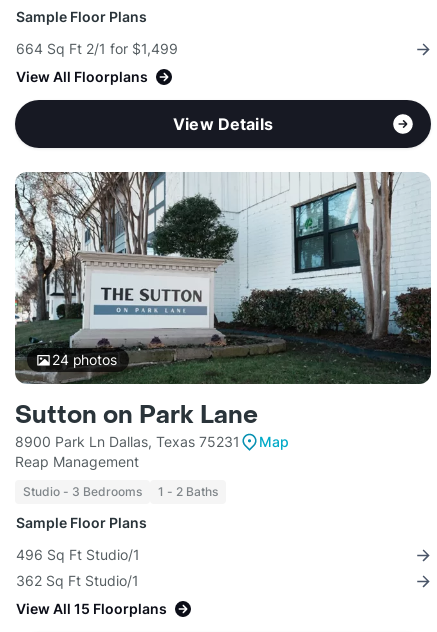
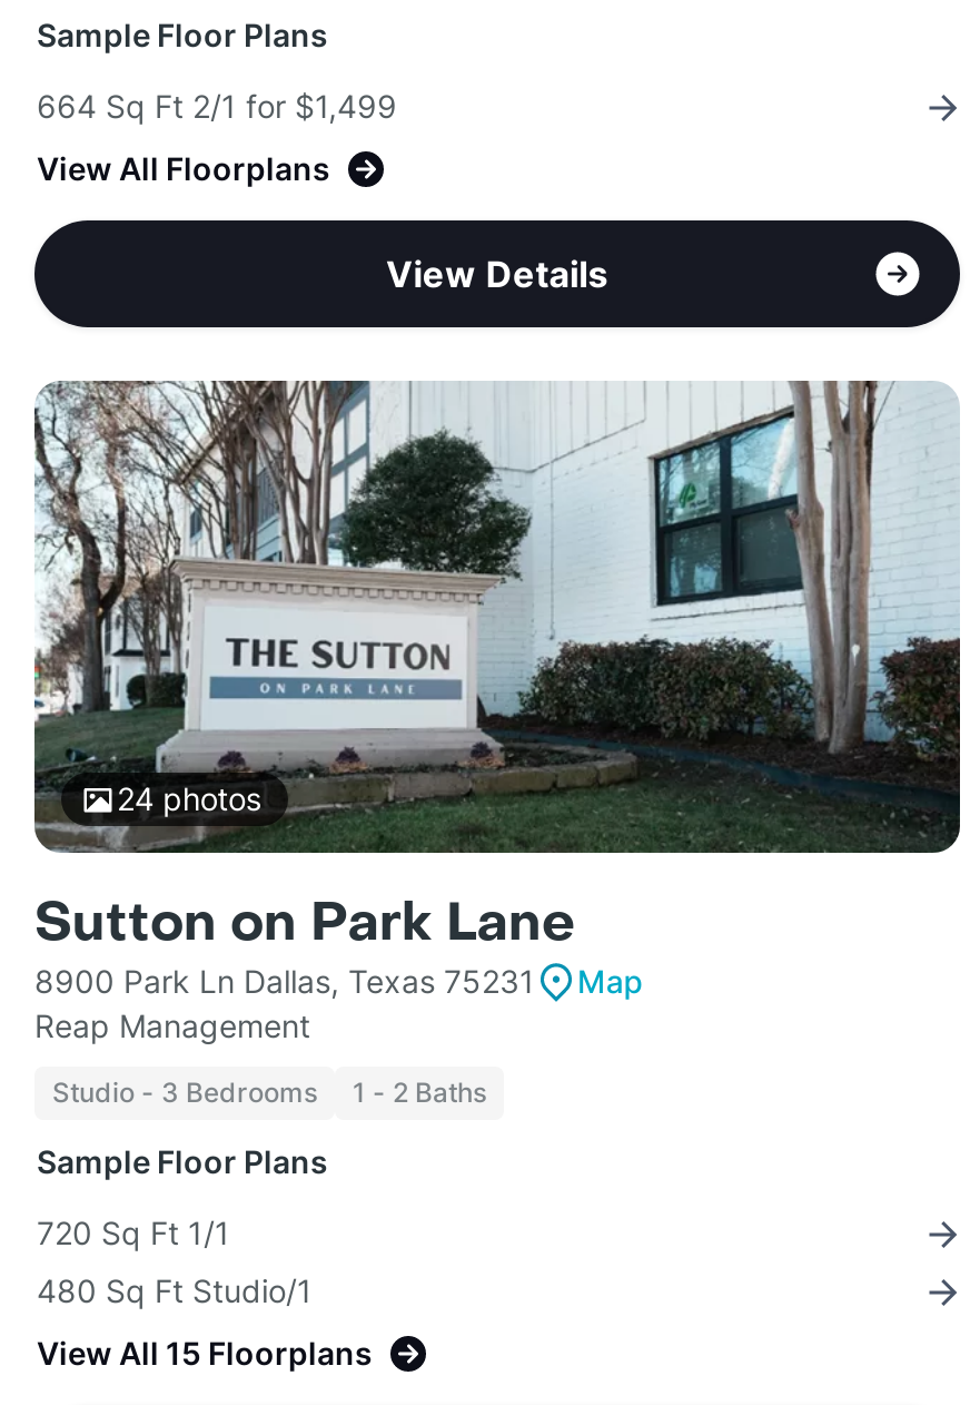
- 496 Sq Ft Studio/1
+ 720 Sq Ft 1/1

- 362 Sq Ft Studio/1
+ 480 Sq Ft Studio/1
